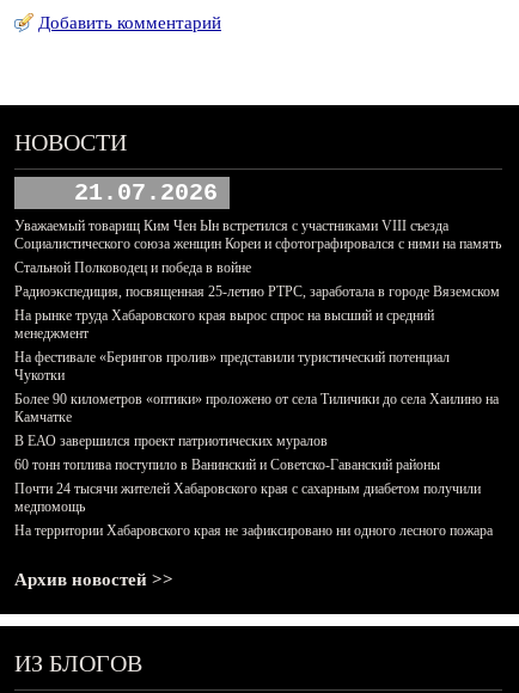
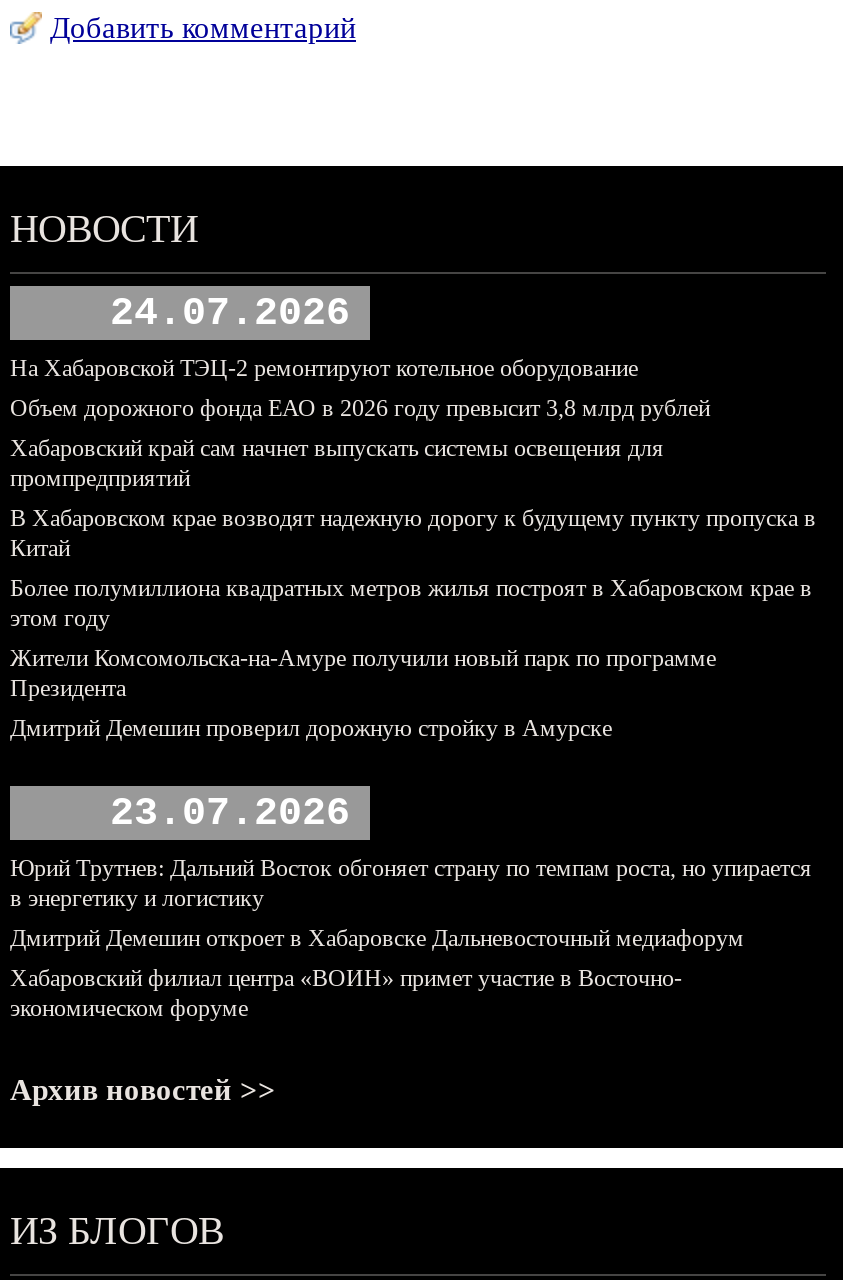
- 21.07.2026
- Уважаемый товарищ Ким Чен Ын встретился с участниками VIII съезда
- Социалистического союза женщин Кореи и сфотографировался с ними на память
- Стальной Полководец и победа в войне
- Радиоэкспедиция, посвященная 25-летию РТРС, заработала в городе Вяземском
- На рынке труда Хабаровского края вырос спрос на высший и средний
- менеджмент
- На фестивале «Берингов пролив» представили туристический потенциал
- Чукотки
- Более 90 километров «оптики» проложено от села Тиличики до села Хаилино на
- Камчатке
- В ЕАО завершился проект патриотических муралов
- 60 тонн топлива поступило в Ванинский и Советско-Гаванский районы
- Почти 24 тысячи жителей Хабаровского края с сахарным диабетом получили
- медпомощь
- На территории Хабаровского края не зафиксировано ни одного лесного пожара
+ 24.07.2026
+ На Хабаровской ТЭЦ-2 ремонтируют котельное оборудование
+ Объем дорожного фонда ЕАО в 2026 году превысит 3,8 млрд рублей
+ Хабаровский край сам начнет выпускать системы освещения для
+ промпредприятий
+ В Хабаровском крае возводят надежную дорогу к будущему пункту пропуска в
+ Китай
+ Более полумиллиона квадратных метров жилья построят в Хабаровском крае в
+ этом году
+ Жители Комсомольска-на-Амуре получили новый парк по программе
+ Президента
+ Дмитрий Демешин проверил дорожную стройку в Амурске
+ 23.07.2026
+ Юрий Трутнев: Дальний Восток обгоняет страну по темпам роста, но упирается
+ в энергетику и логистику
+ Дмитрий Демешин откроет в Хабаровске Дальневосточный медиафорум
+ Хабаровский филиал центра «ВОИН» примет участие в Восточно-
+ экономическом форуме
